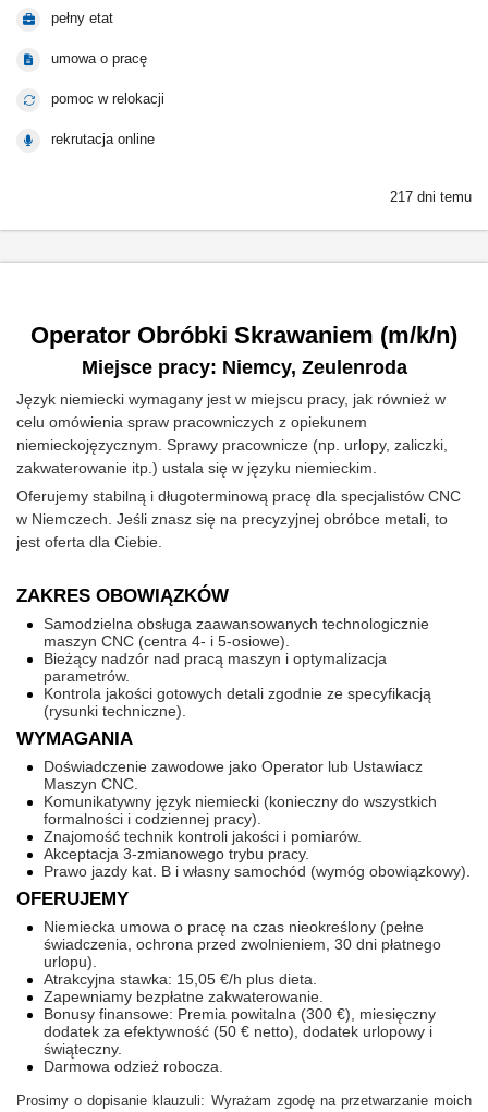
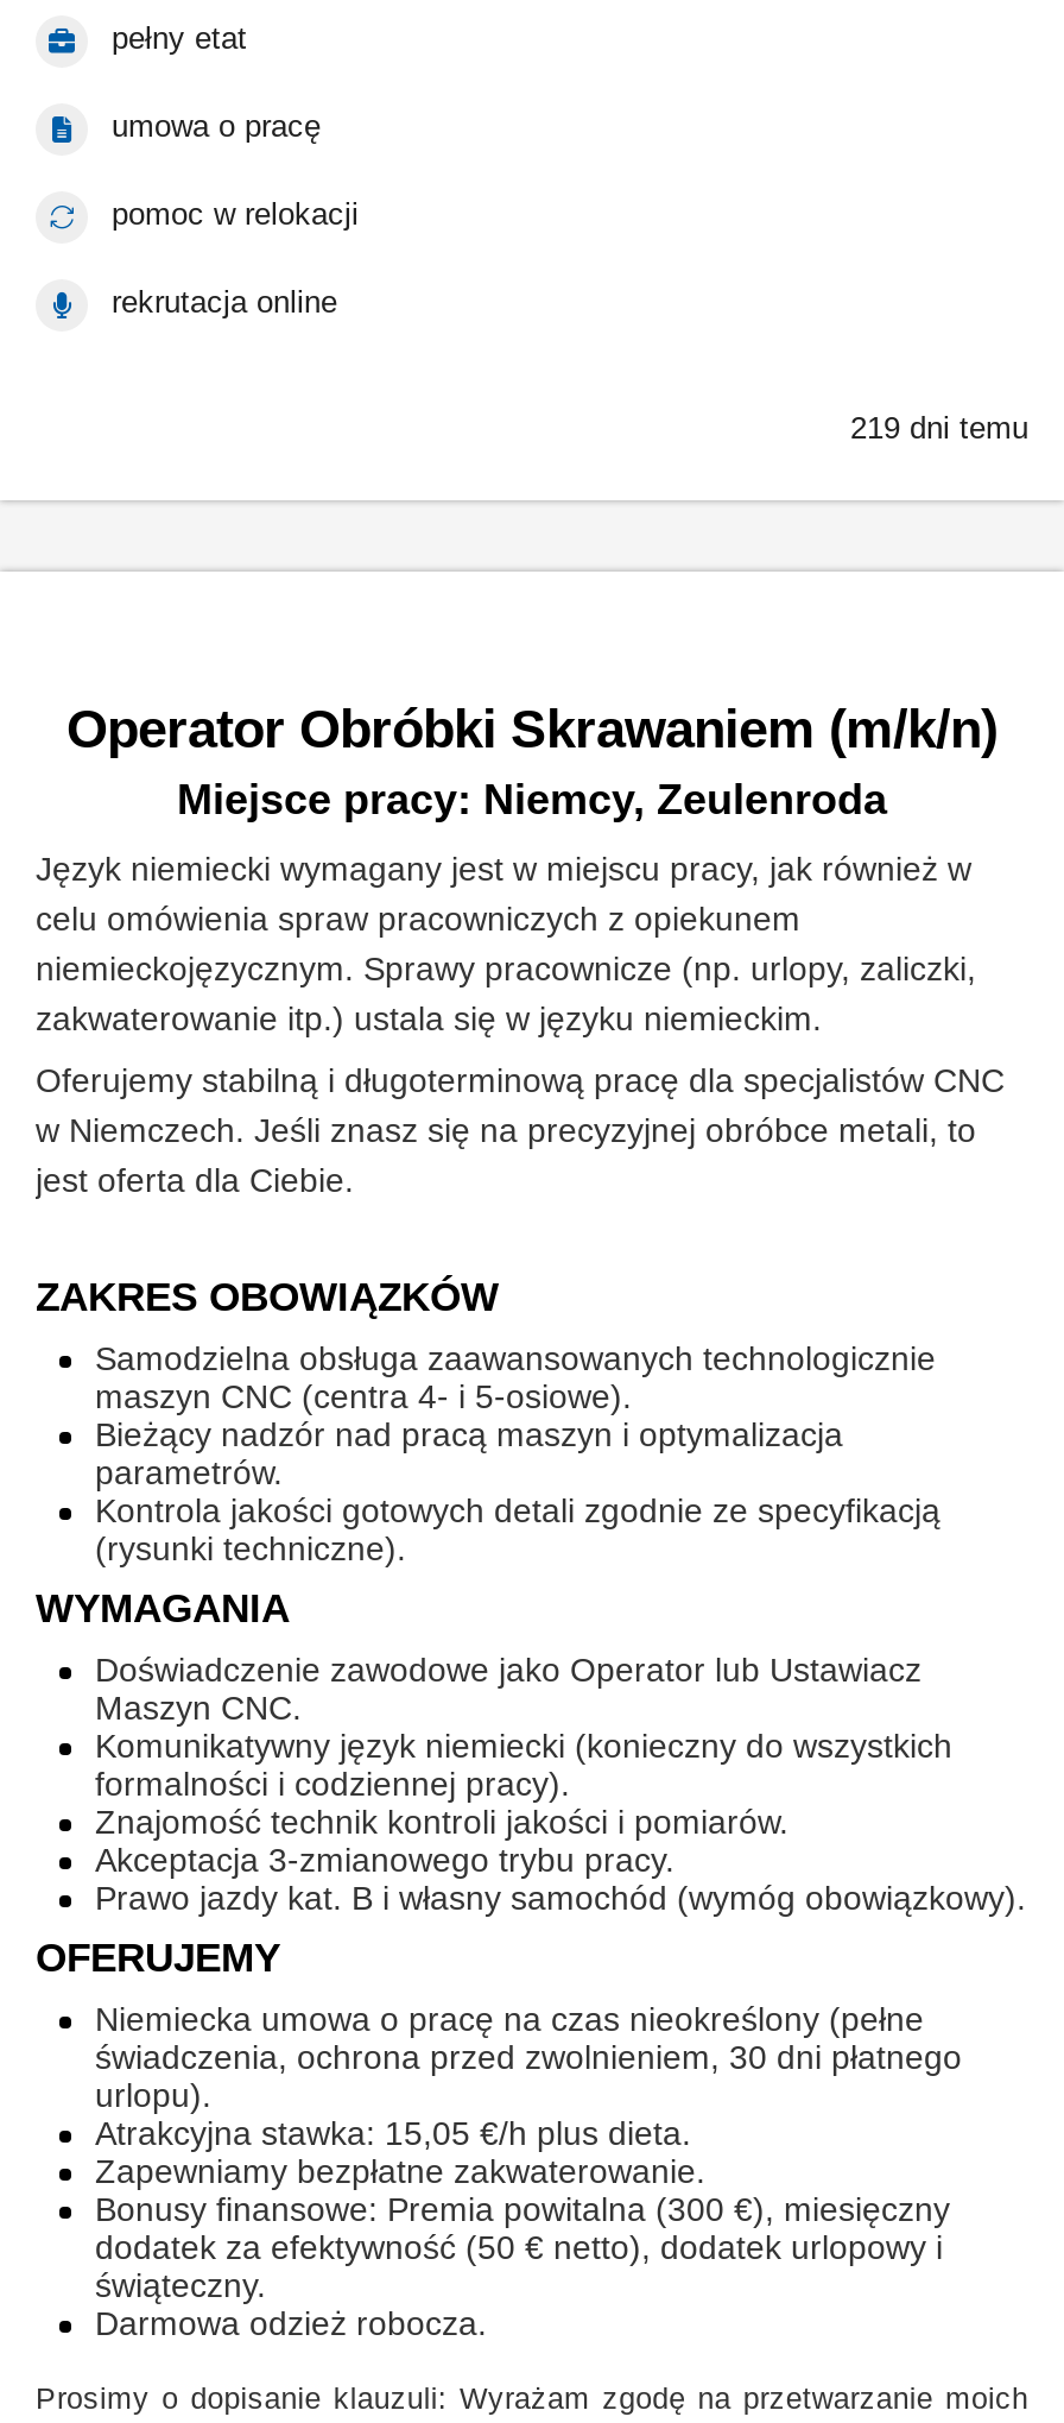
- 217 dni temu
+ 219 dni temu
